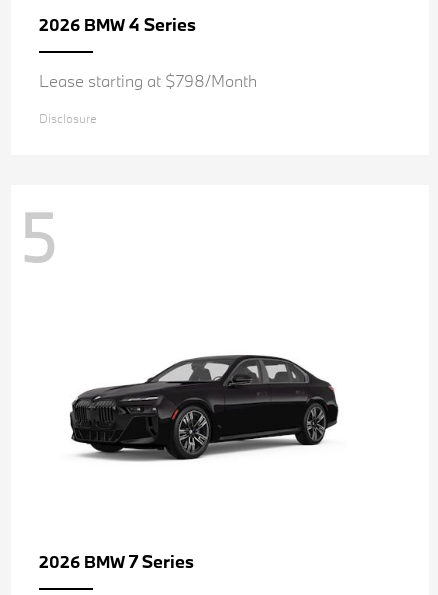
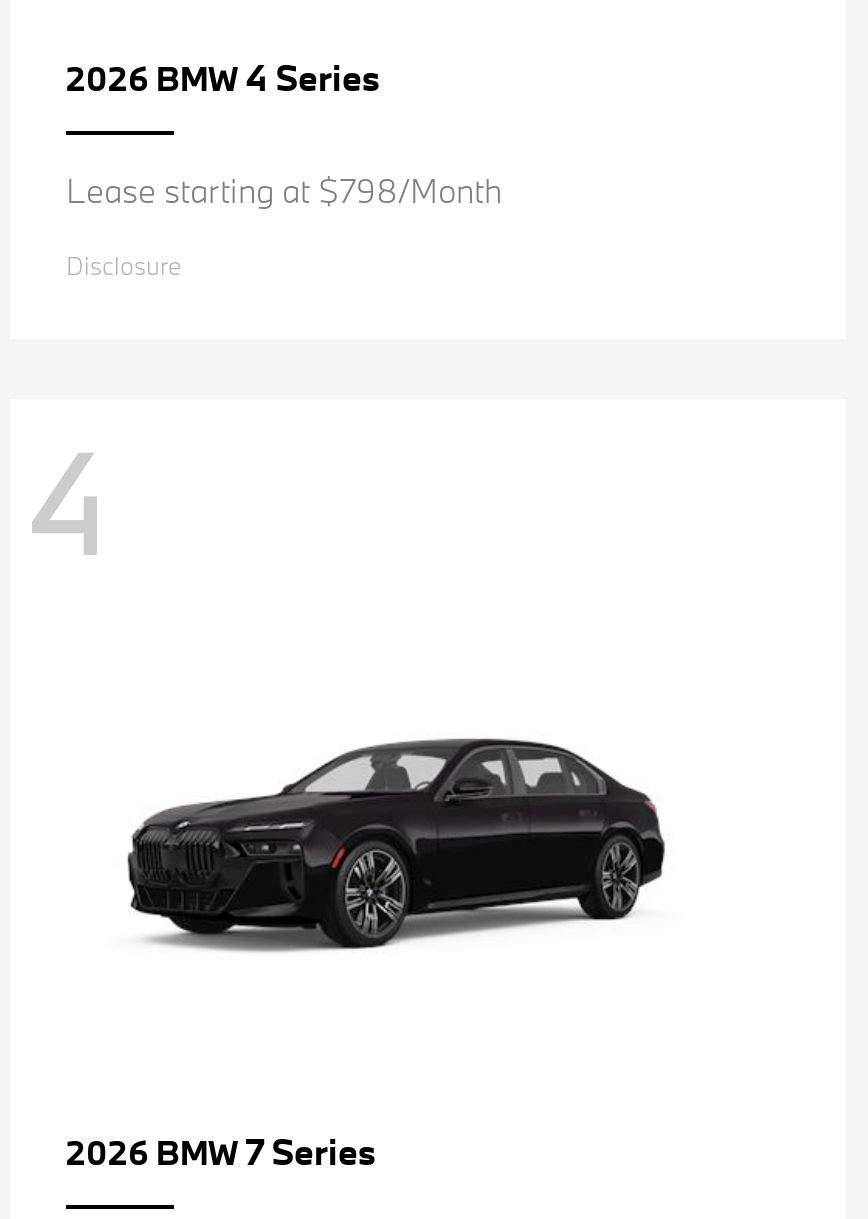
- 5
+ 4
